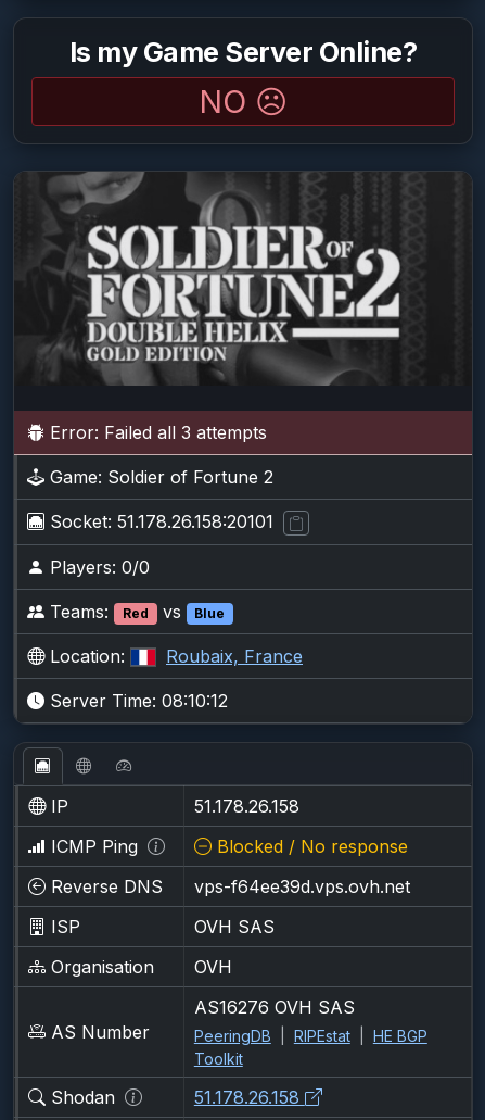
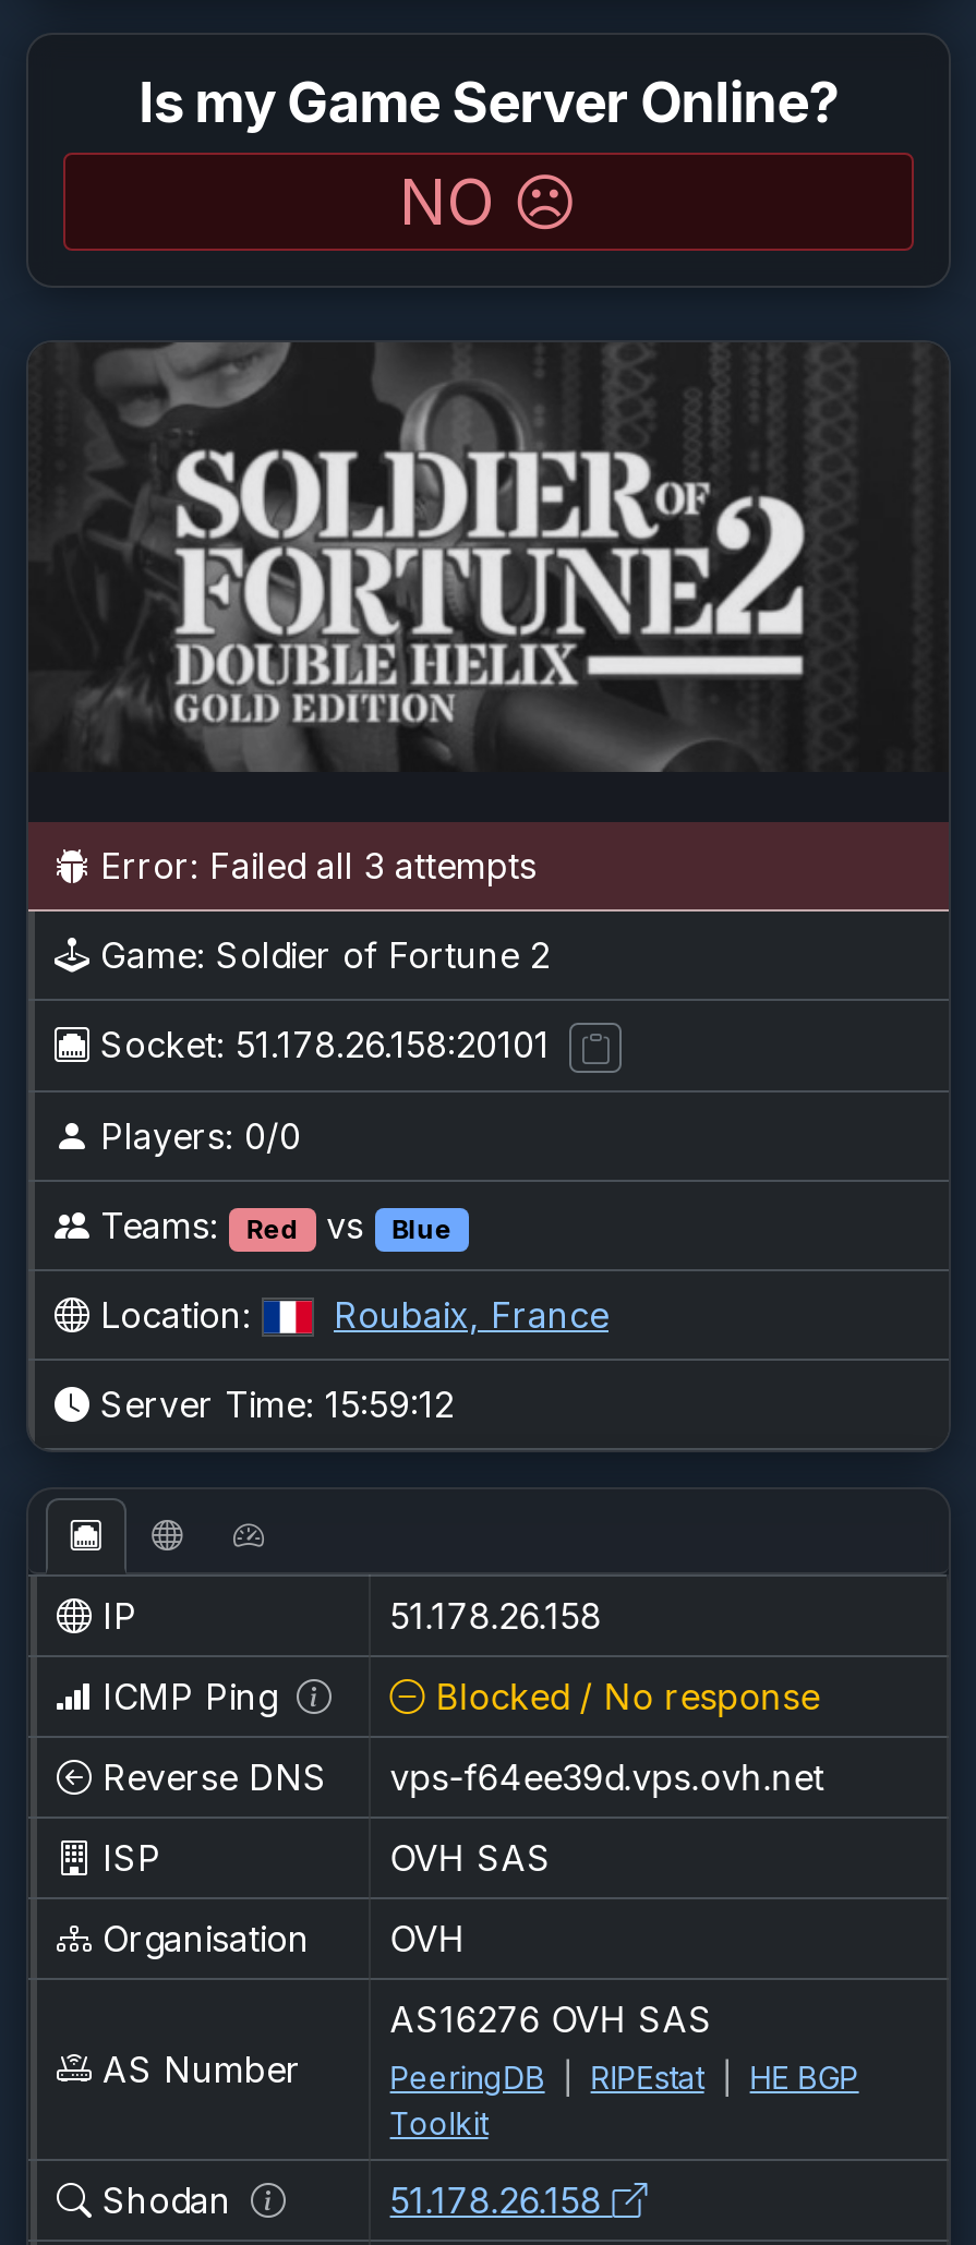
- Server Time: 08:10:12
+ Server Time: 15:59:12
